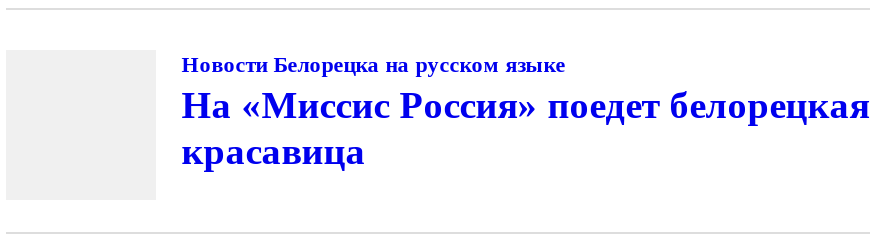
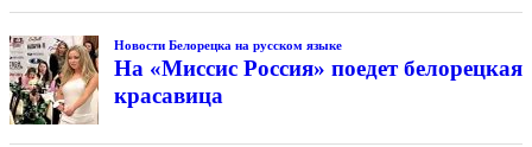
+ [image]
